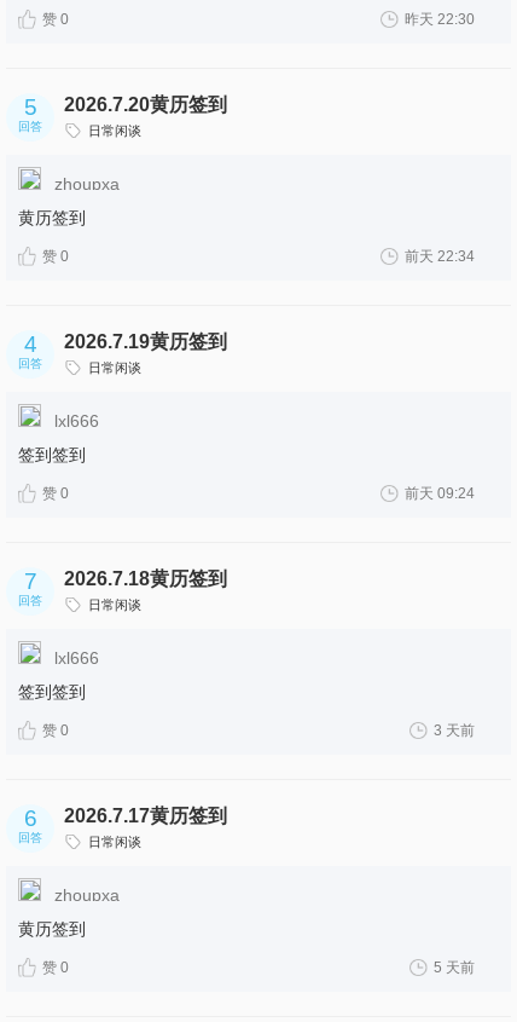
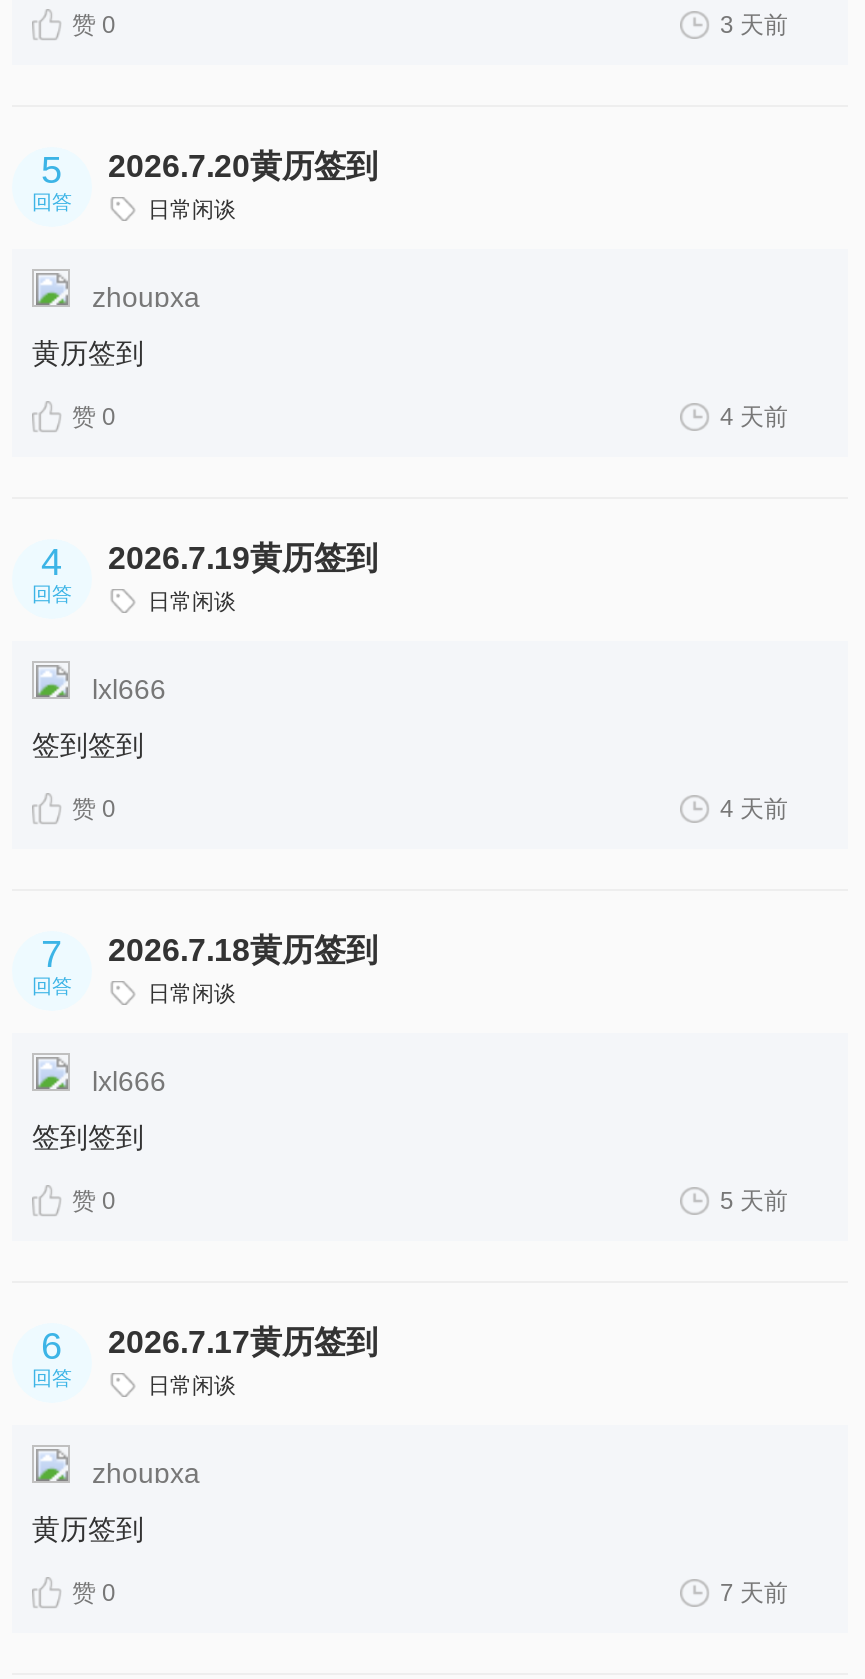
- 昨天 22:30
+ 3 天前

- 前天 22:34
+ 4 天前

- 前天 09:24
+ 4 天前

- 3 天前
+ 5 天前

- 5 天前
+ 7 天前
